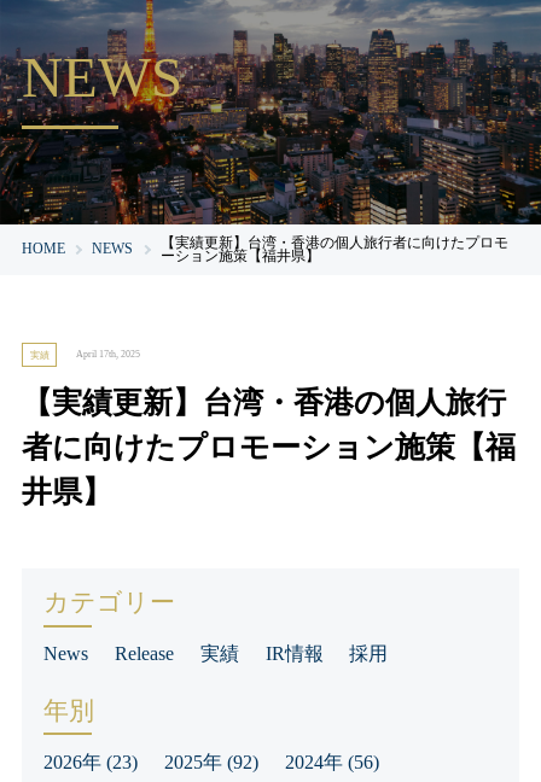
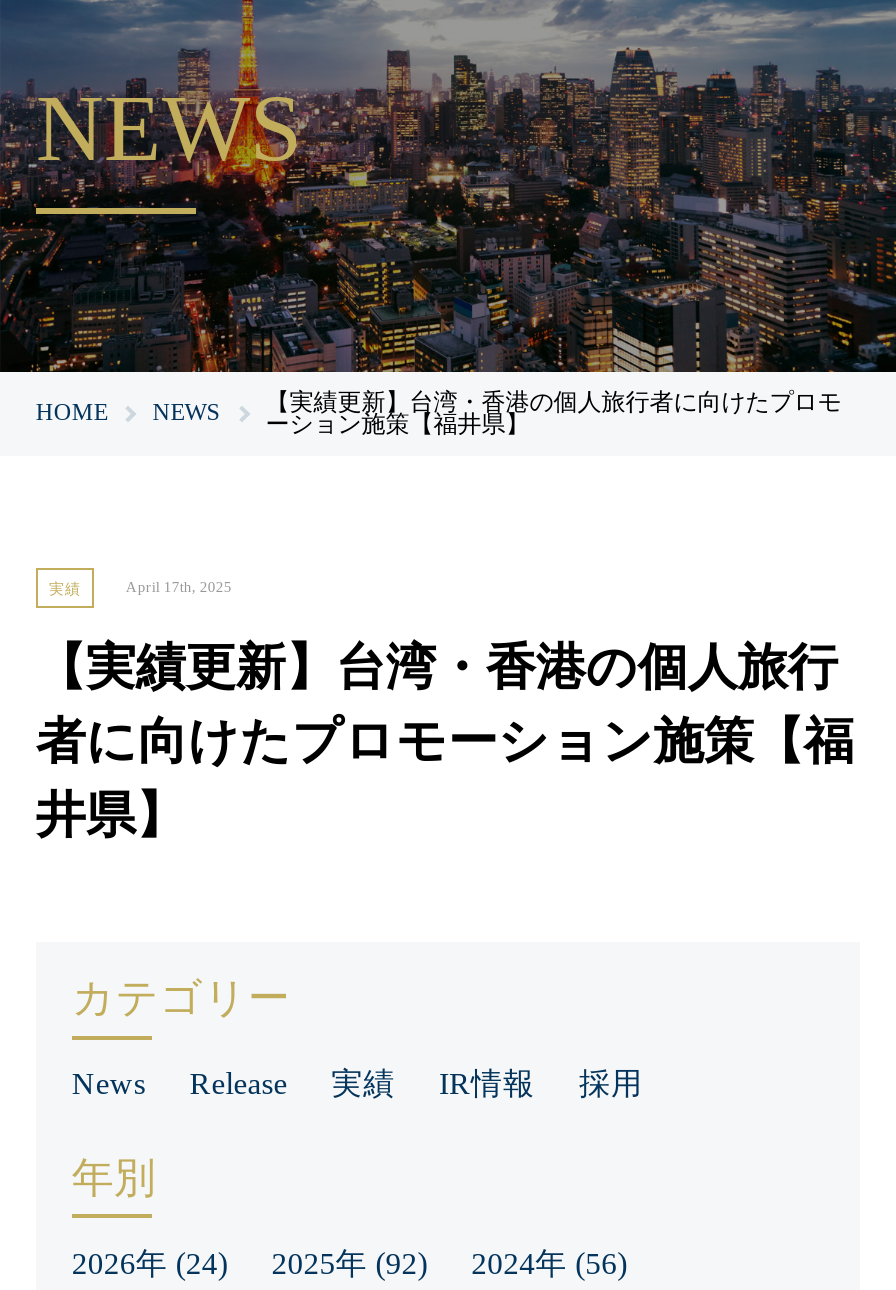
- 2026年(23) 2025年(92) 2024年(56)
+ 2026年(24) 2025年(92) 2024年(56)
